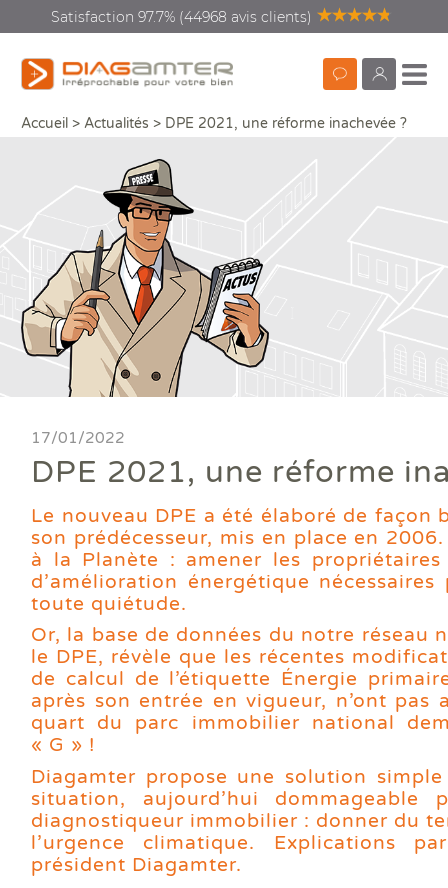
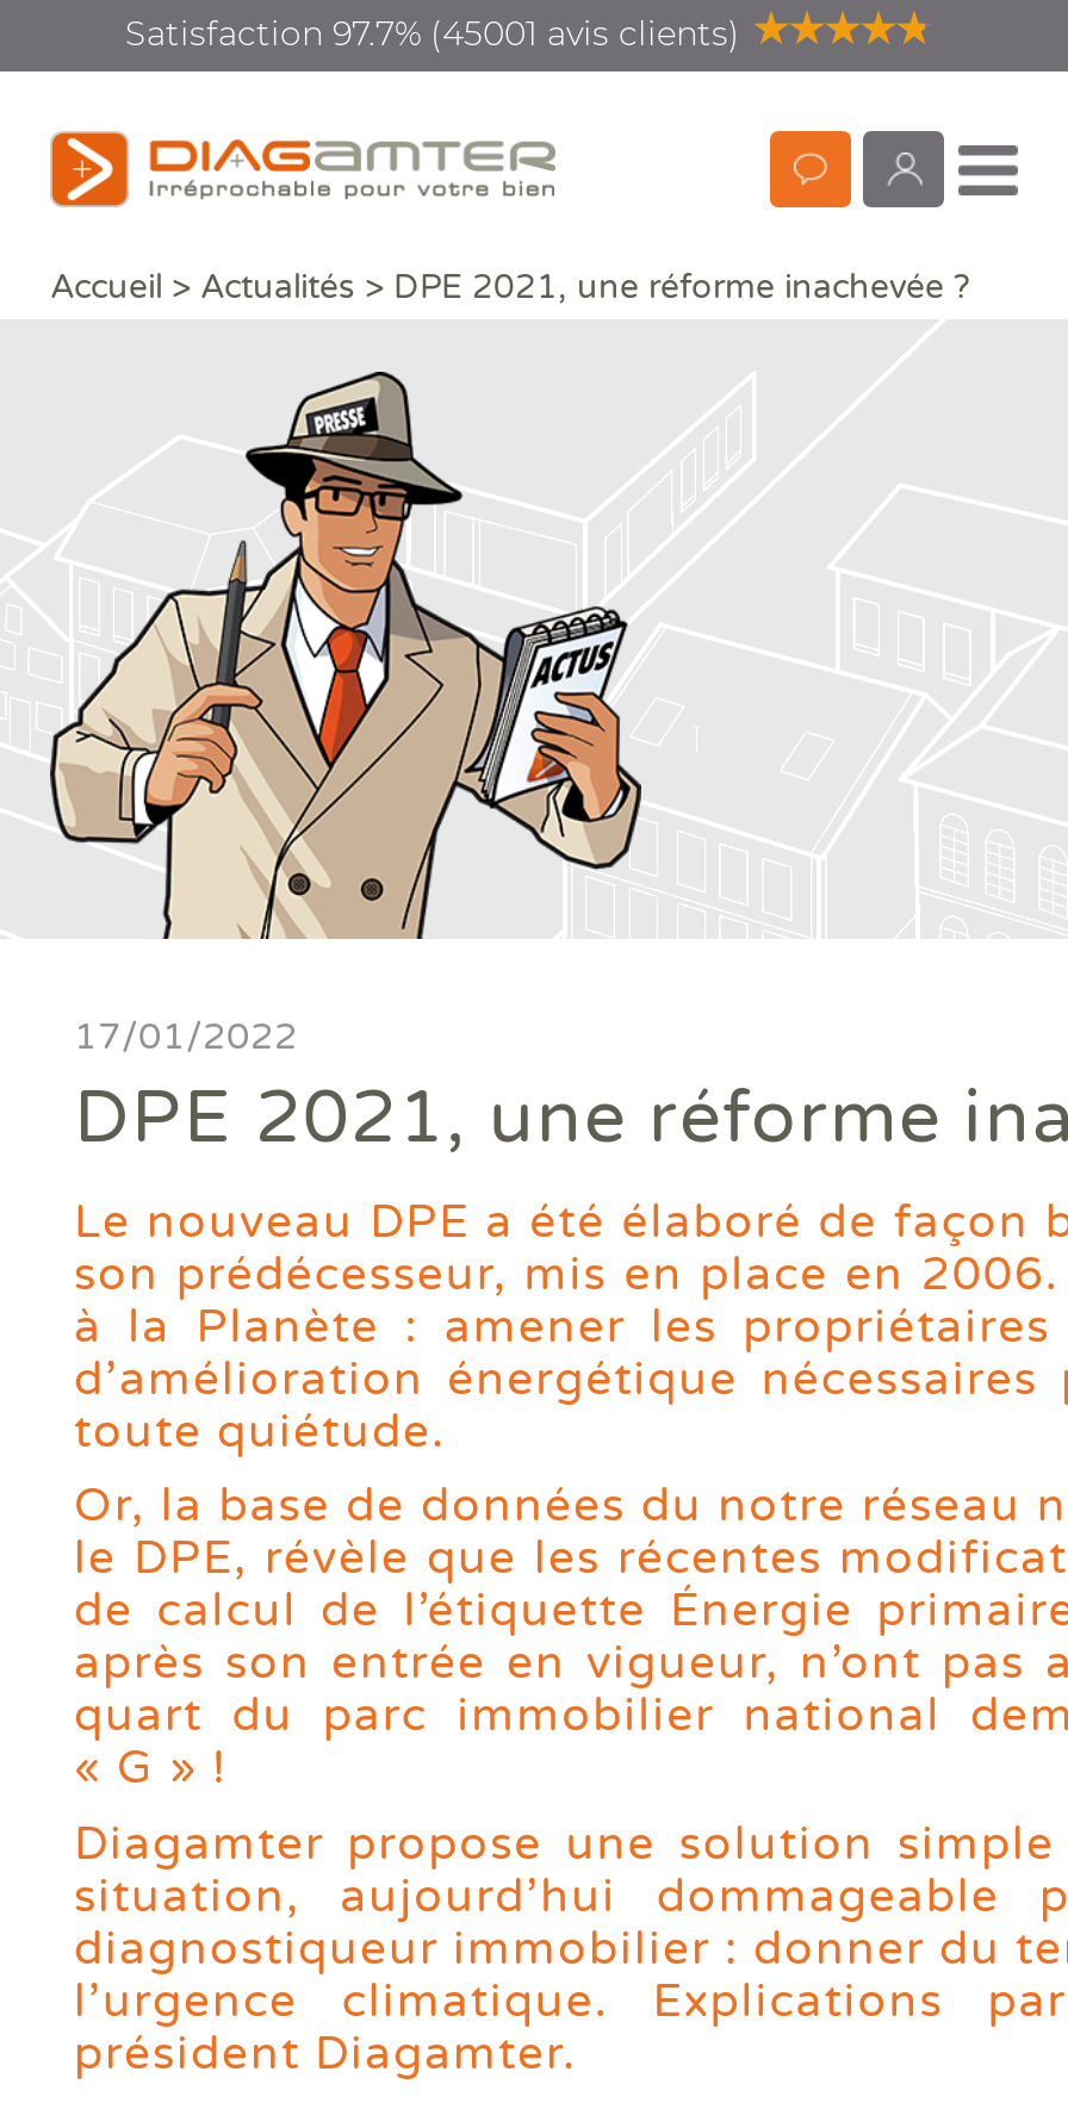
- Satisfaction 97.7% (44968 avis clients)
+ Satisfaction 97.7% (45001 avis clients)
